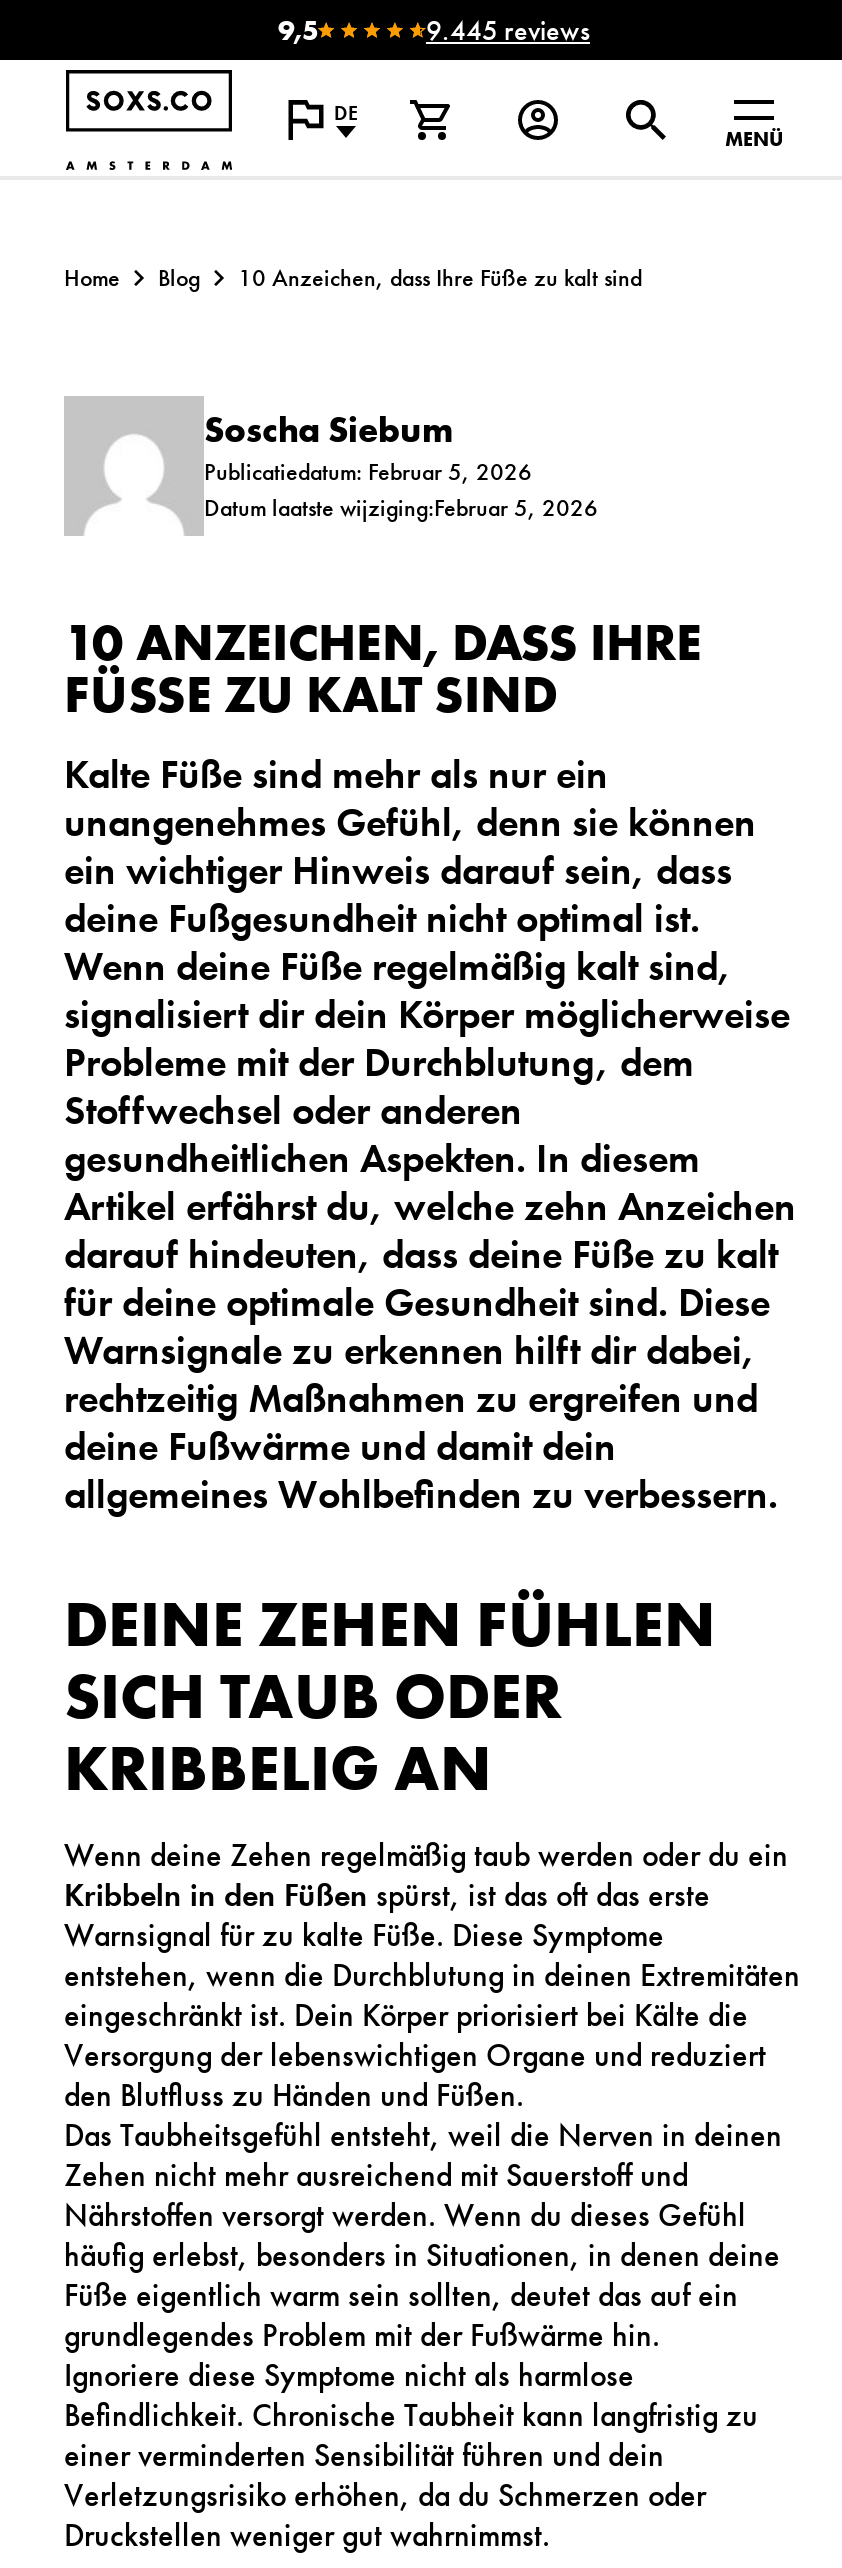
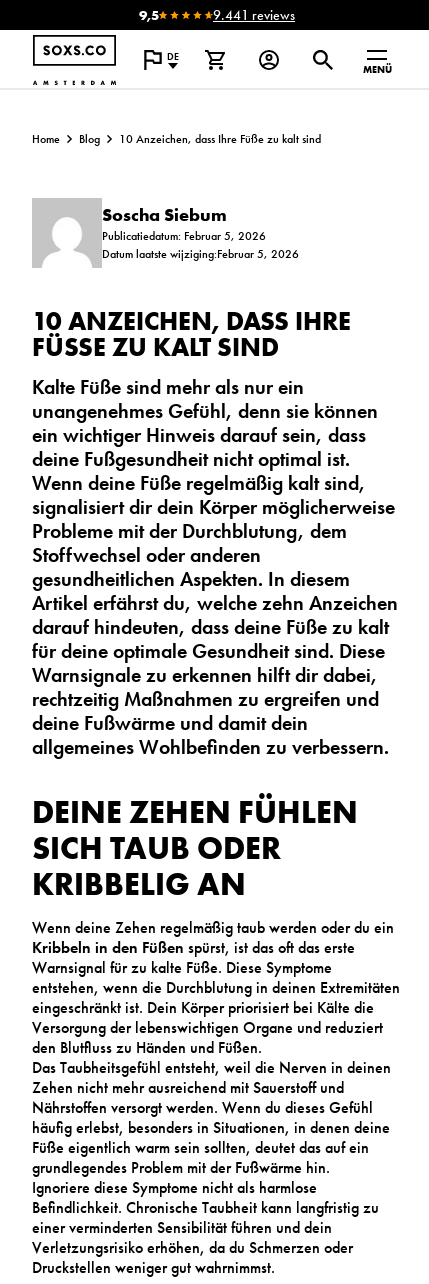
- 9.445 reviews
+ 9.441 reviews
